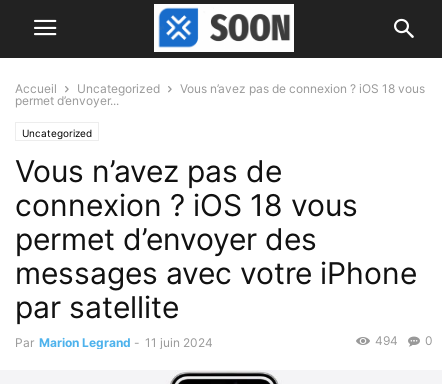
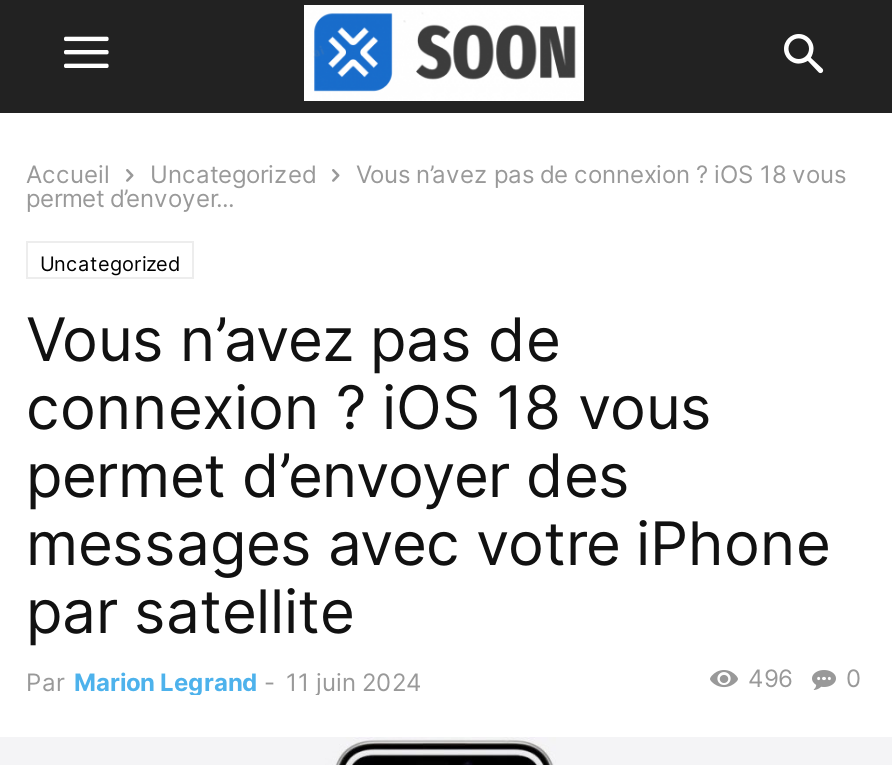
- 494 0
+ 496 0
